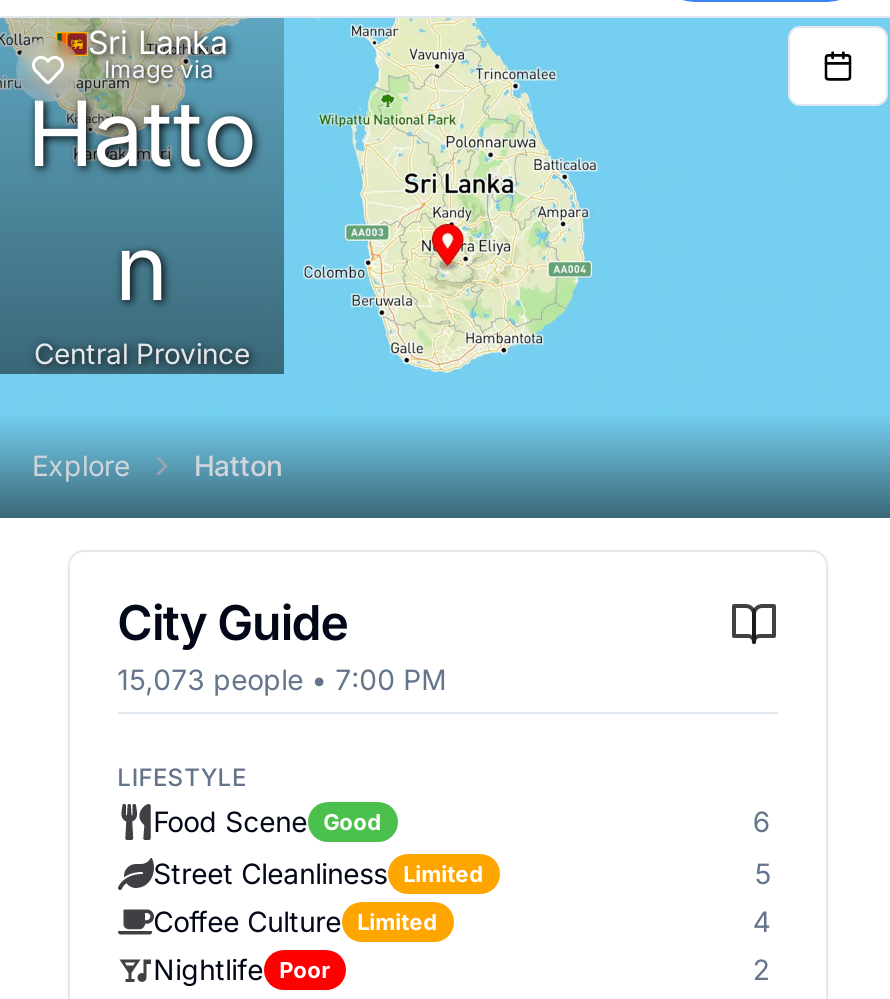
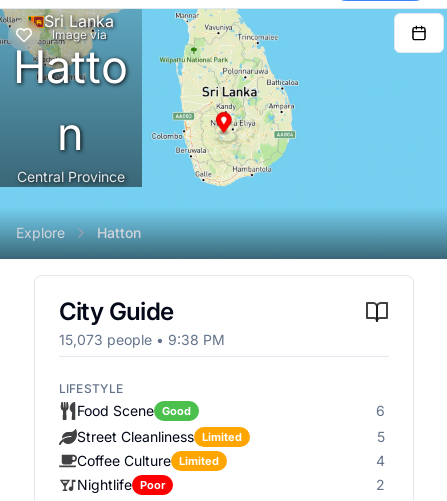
- 15,073 people • 7:00 PM
+ 15,073 people • 9:38 PM
